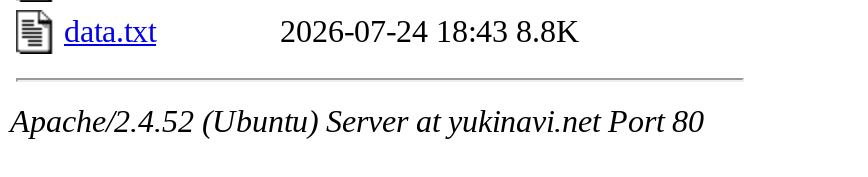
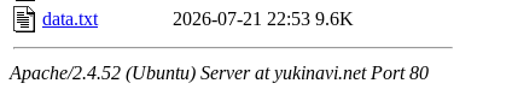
- 2026-07-24 18:43 8.8K
+ 2026-07-21 22:53 9.6K
